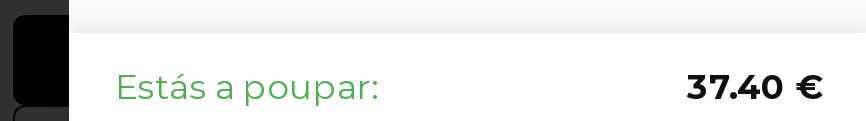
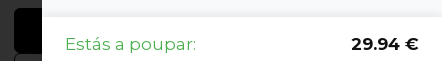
- 37.40 €
+ 29.94 €
